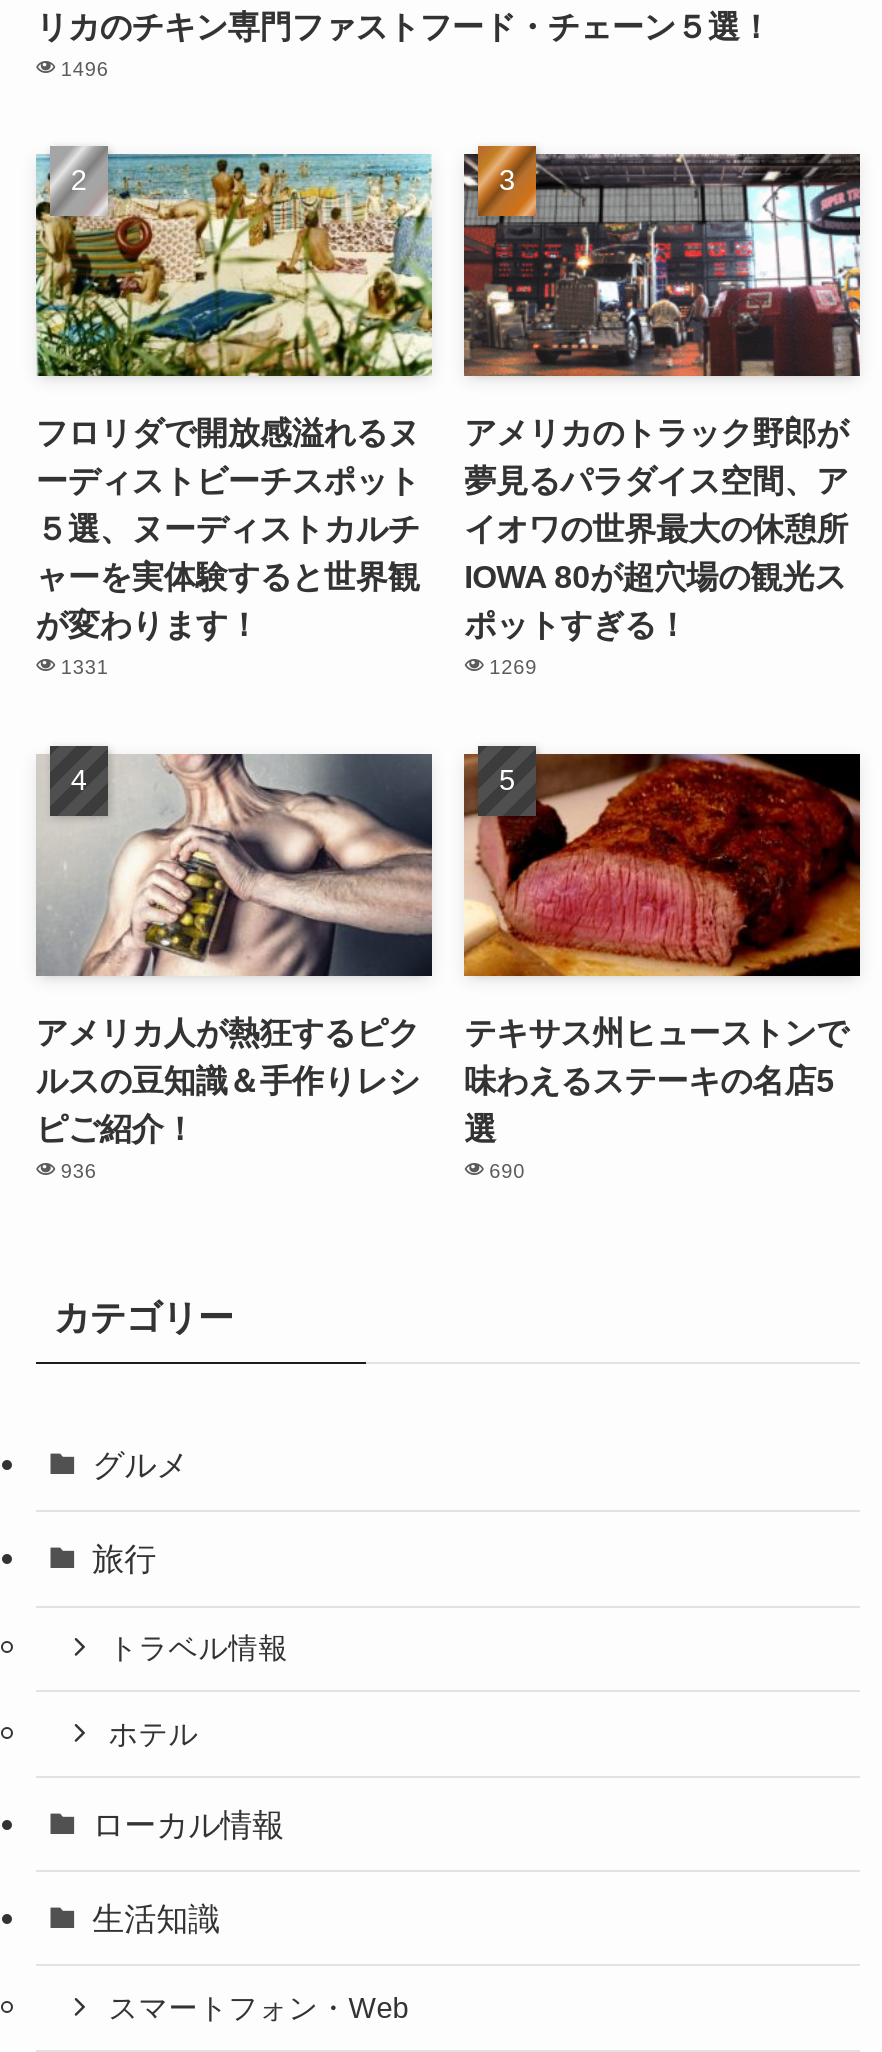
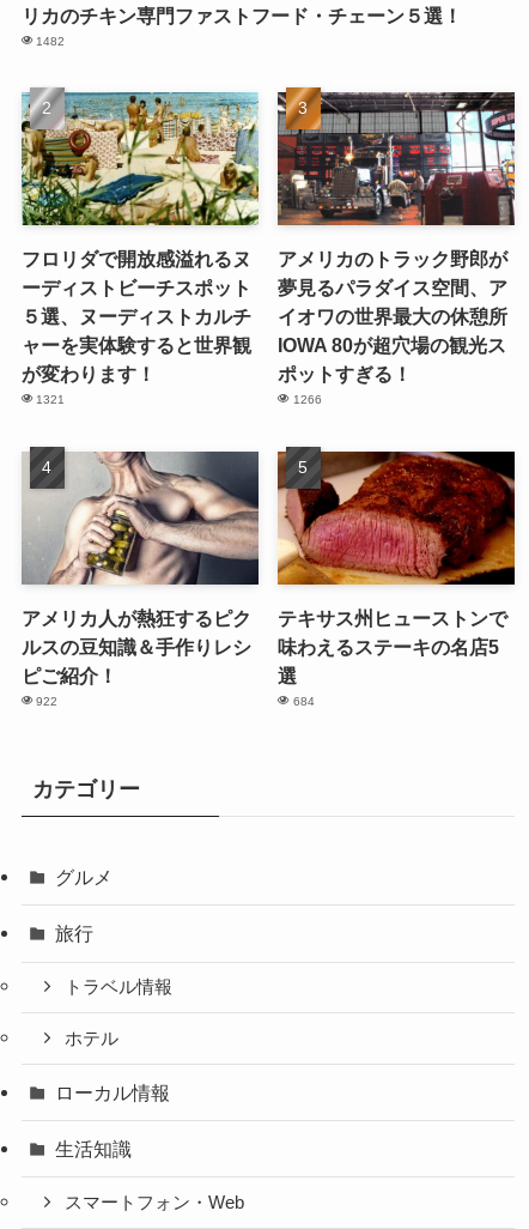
- 1496
+ 1482

- 1331
+ 1321

- 1269
+ 1266

- 936
+ 922

- 690
+ 684
